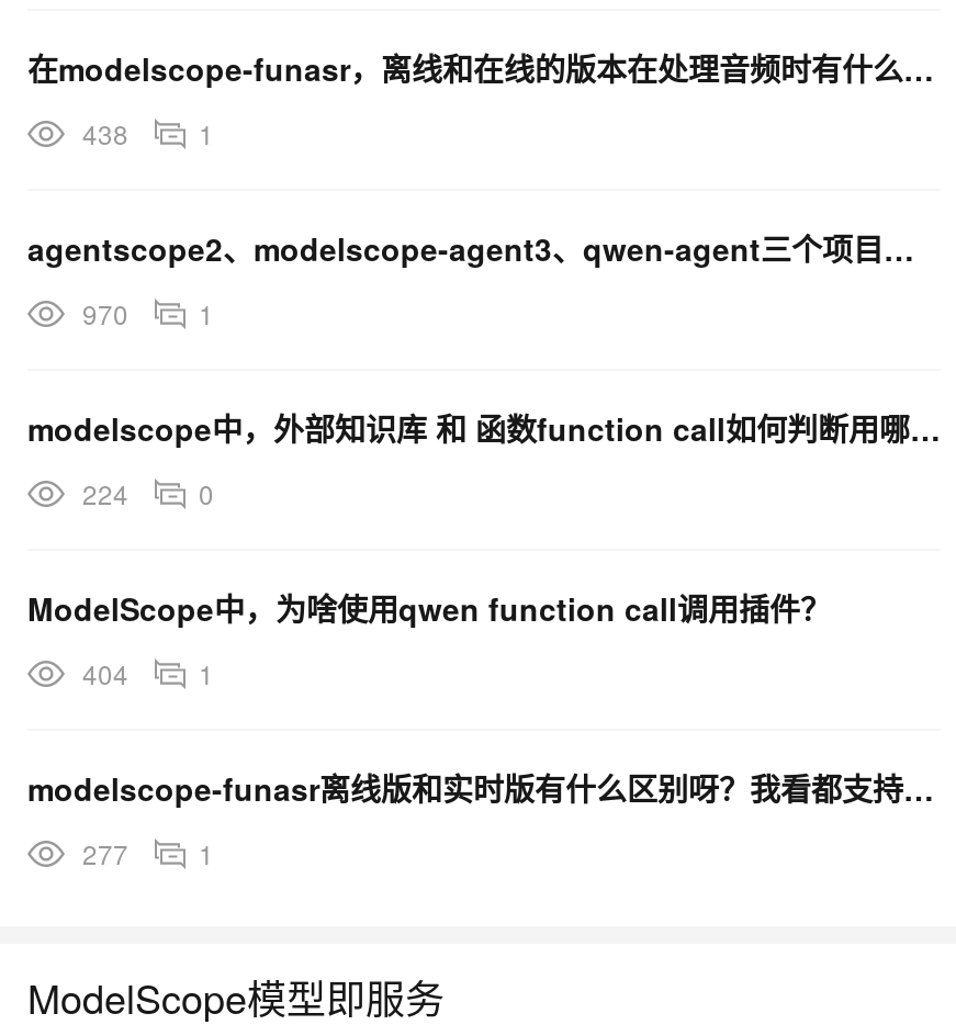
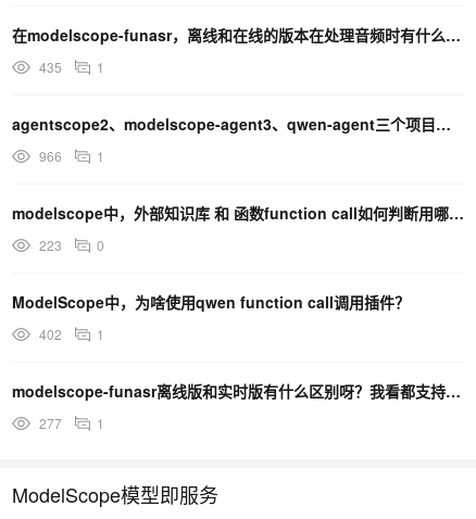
- 438 1
+ 435 1

- 970 1
+ 966 1

- 224 0
+ 223 0

- 404 1
+ 402 1
